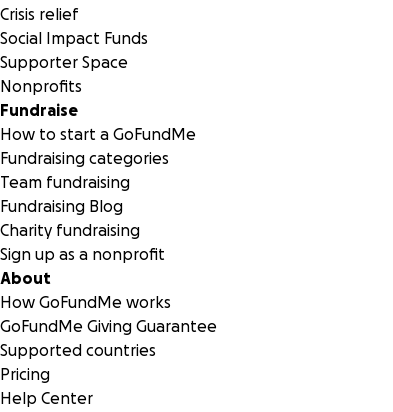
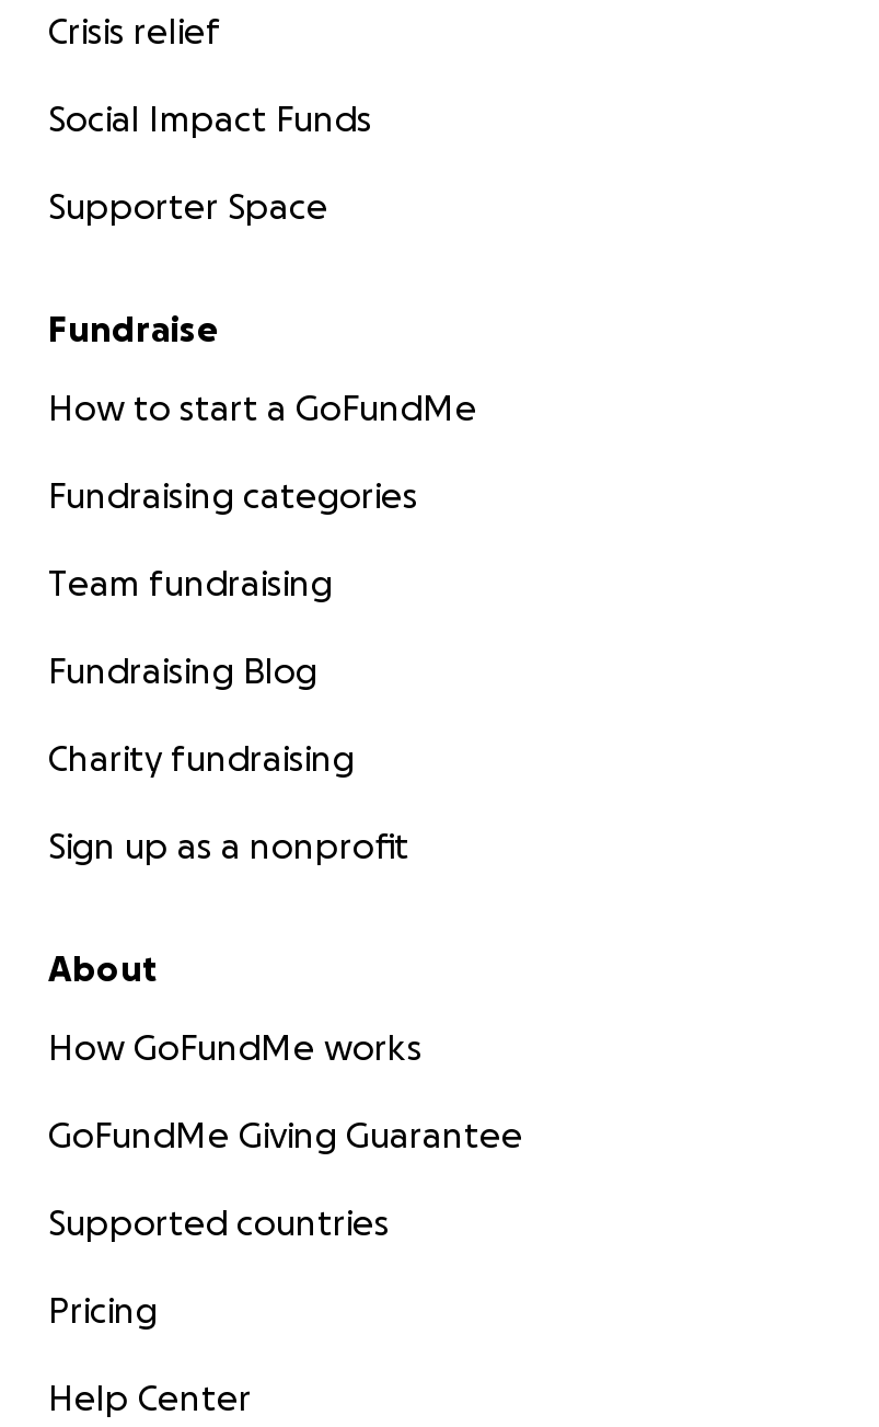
- Nonprofits
